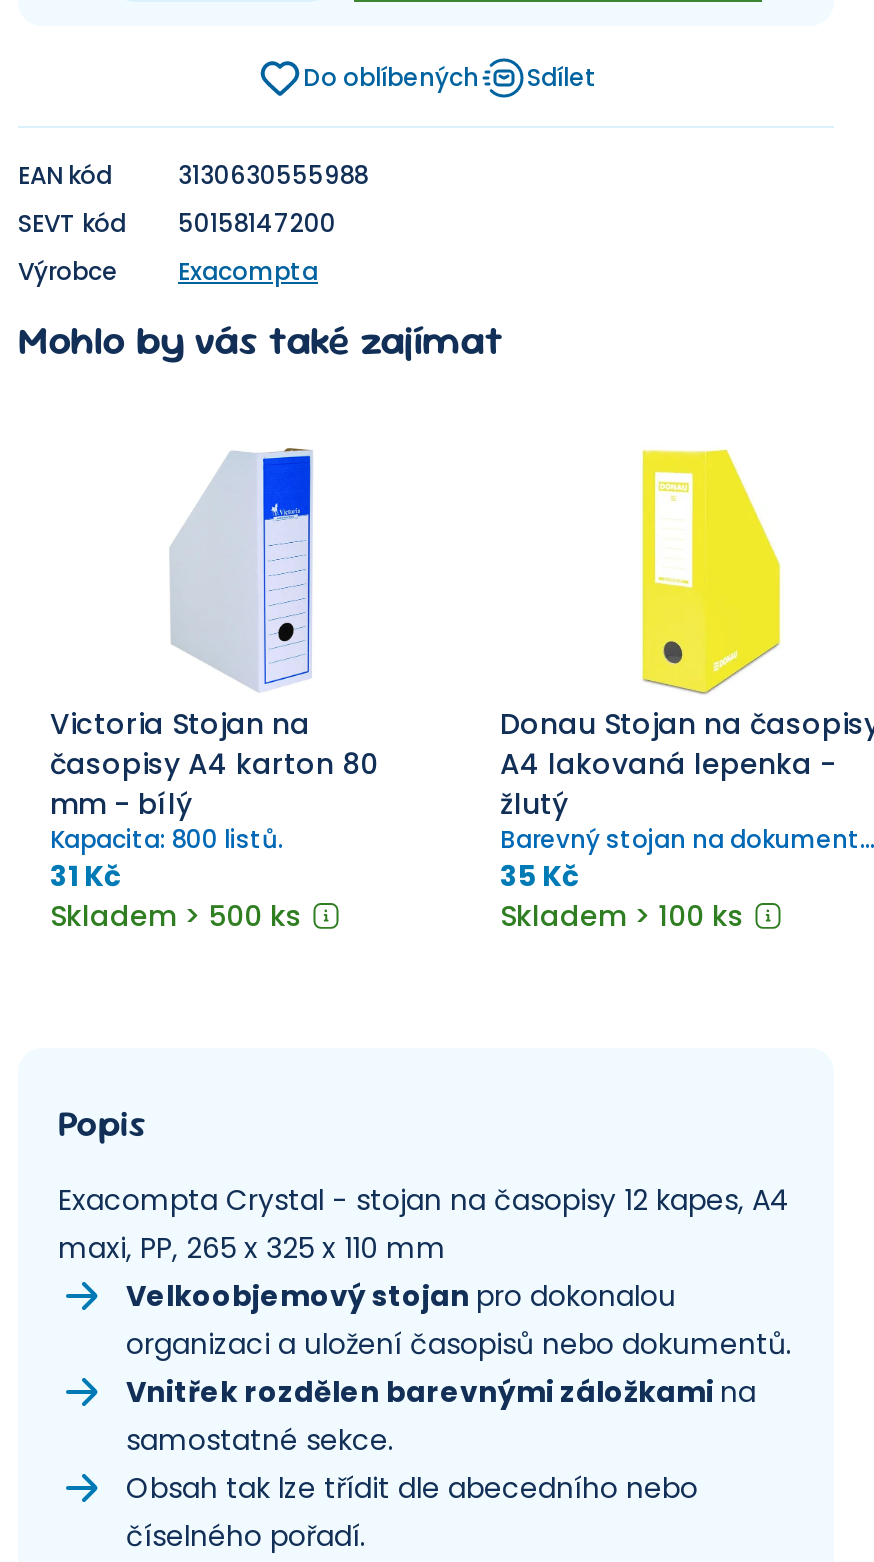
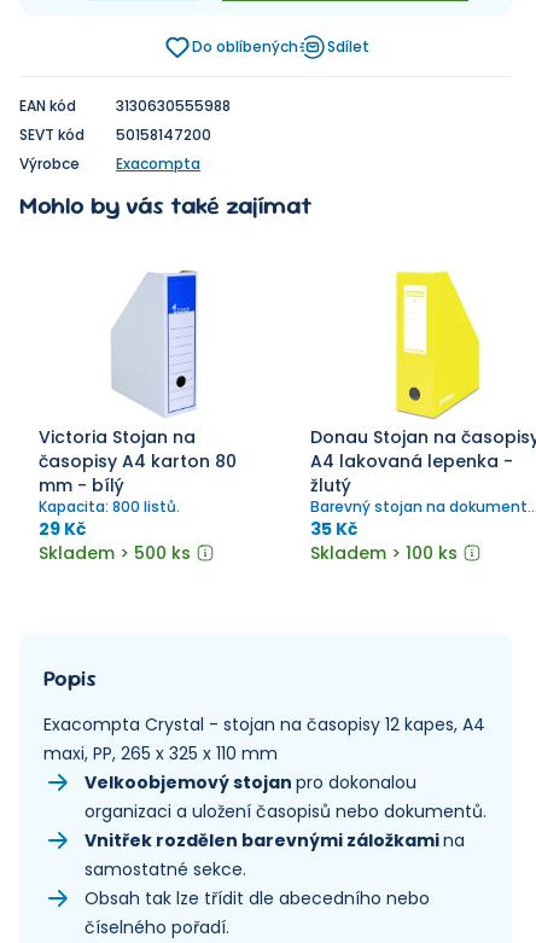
- 31 Kč
+ 29 Kč
